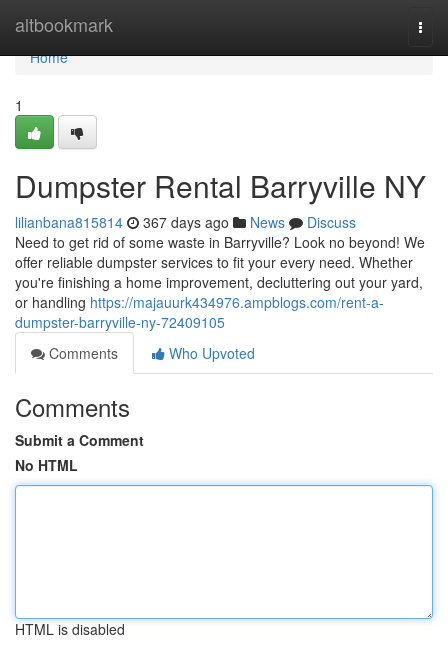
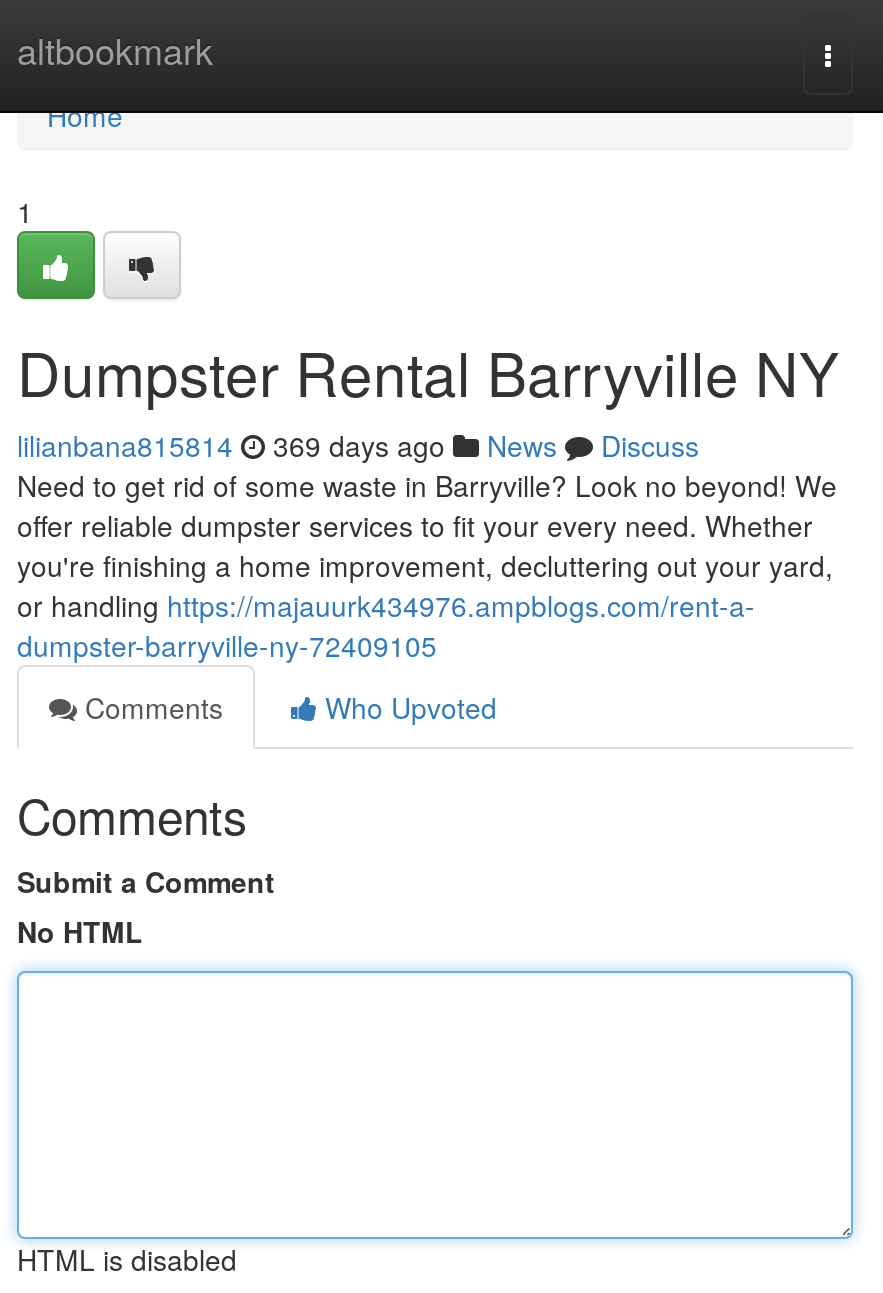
- lilianbana815814 367 days ago News Discuss
+ lilianbana815814 369 days ago News Discuss
